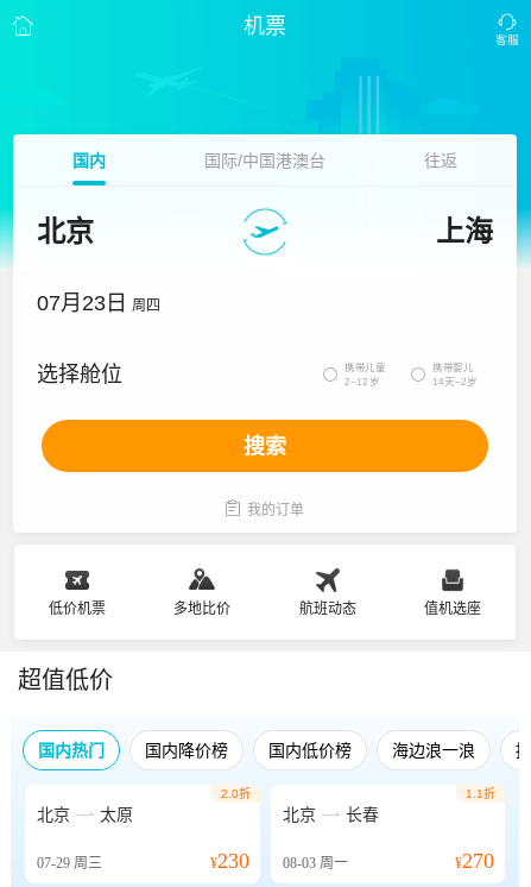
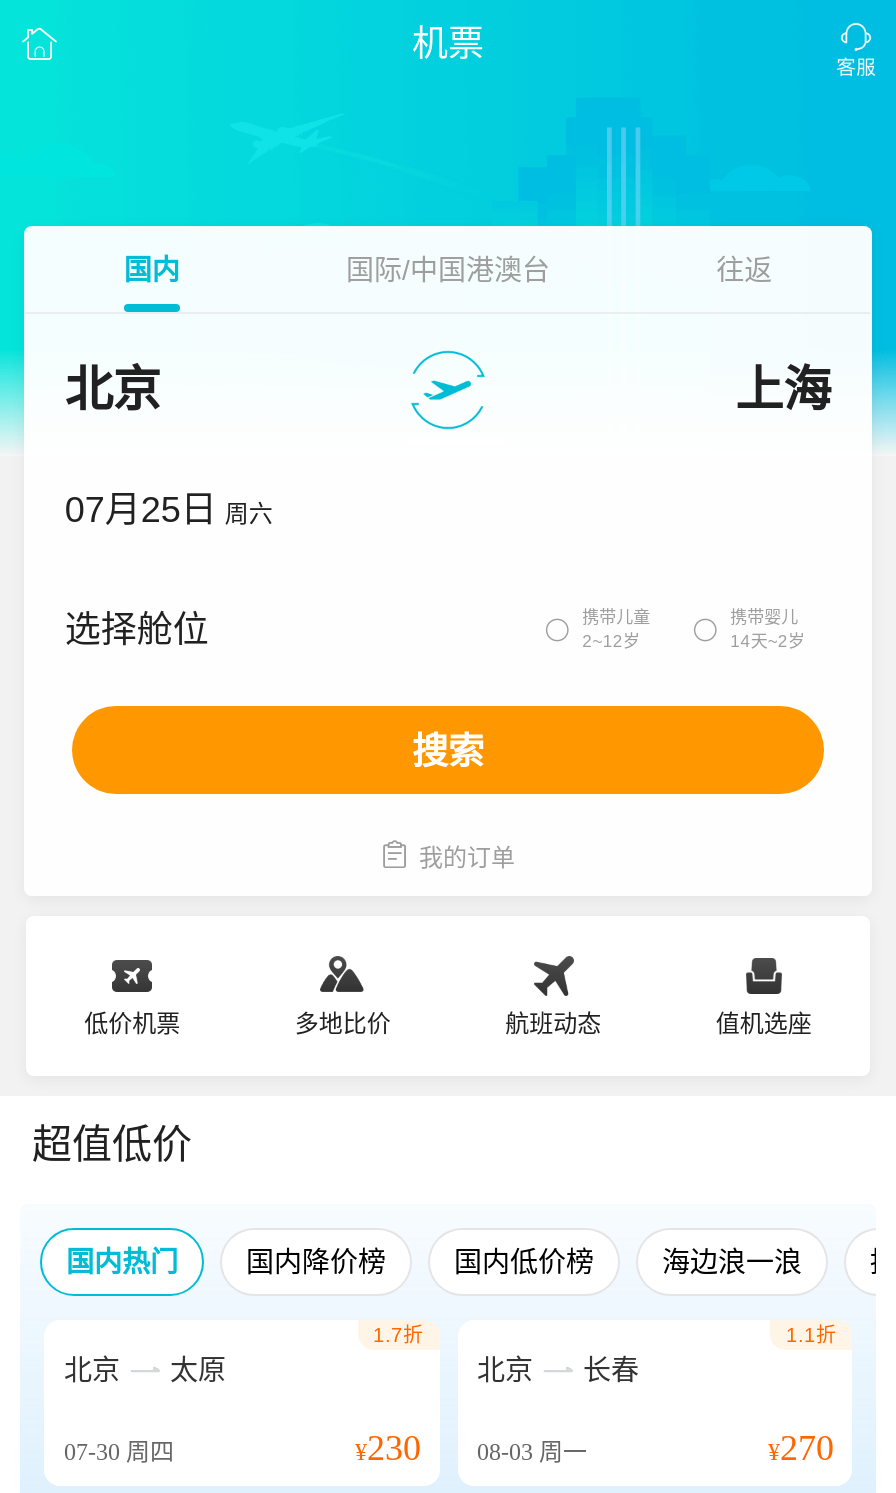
- 07月23日 周四
+ 07月25日 周六

- 2.0折
+ 1.7折

- 07-29周三
+ 07-30周四
